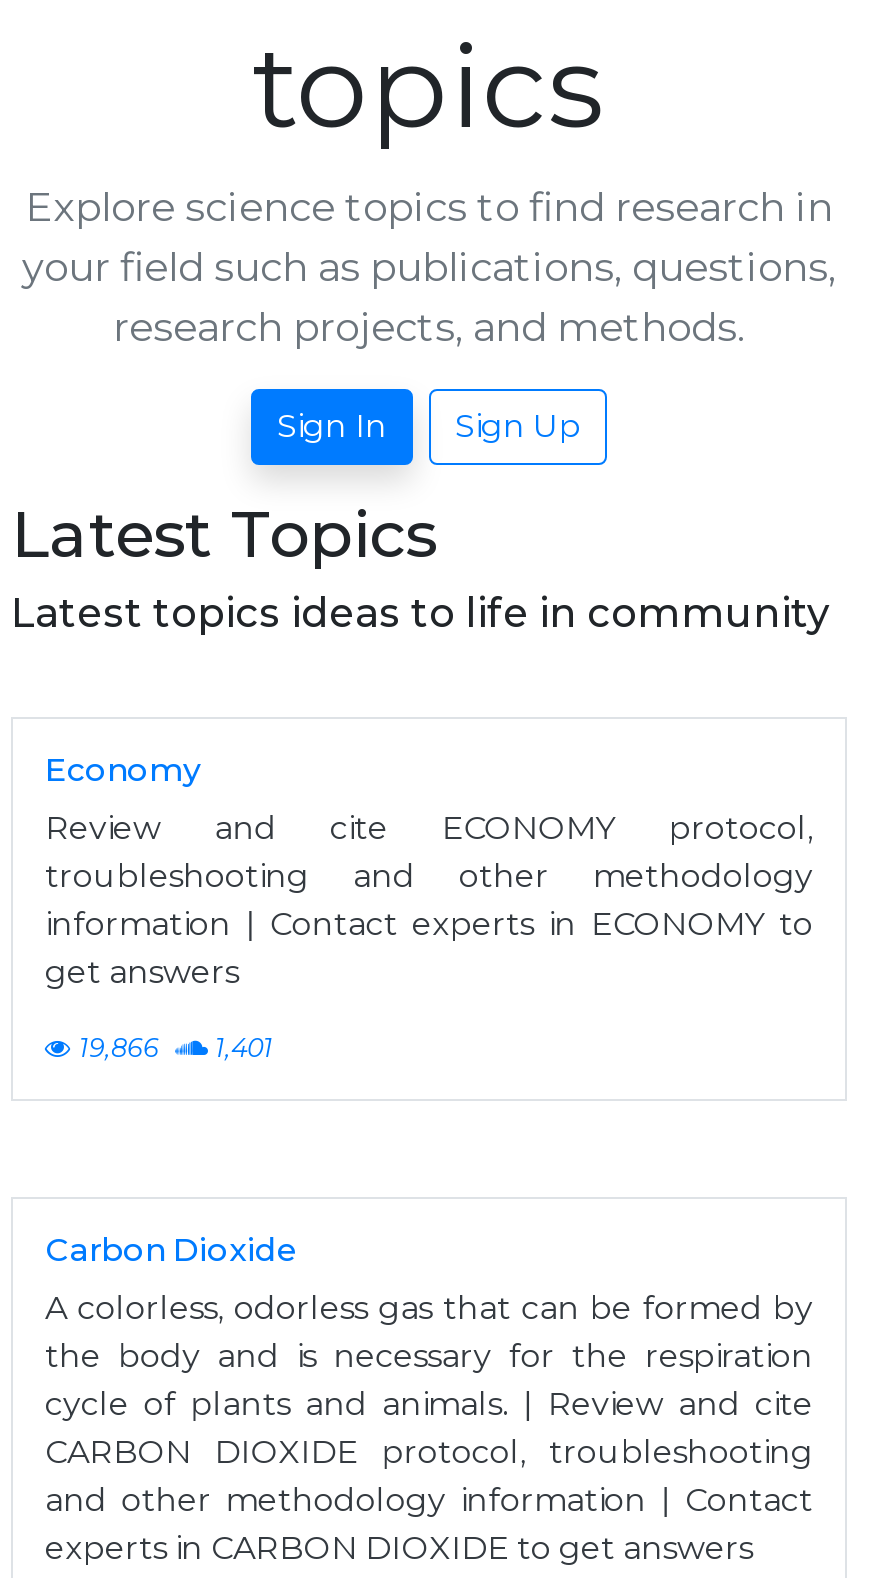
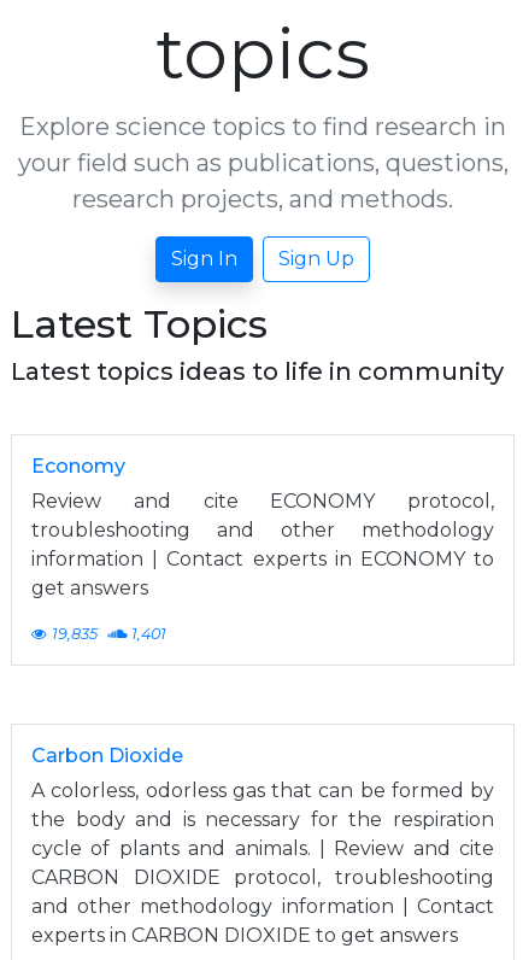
- 19,866 1,401
+ 19,835 1,401
